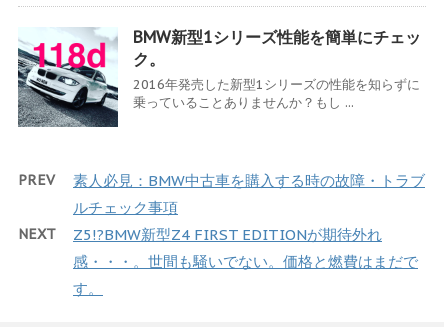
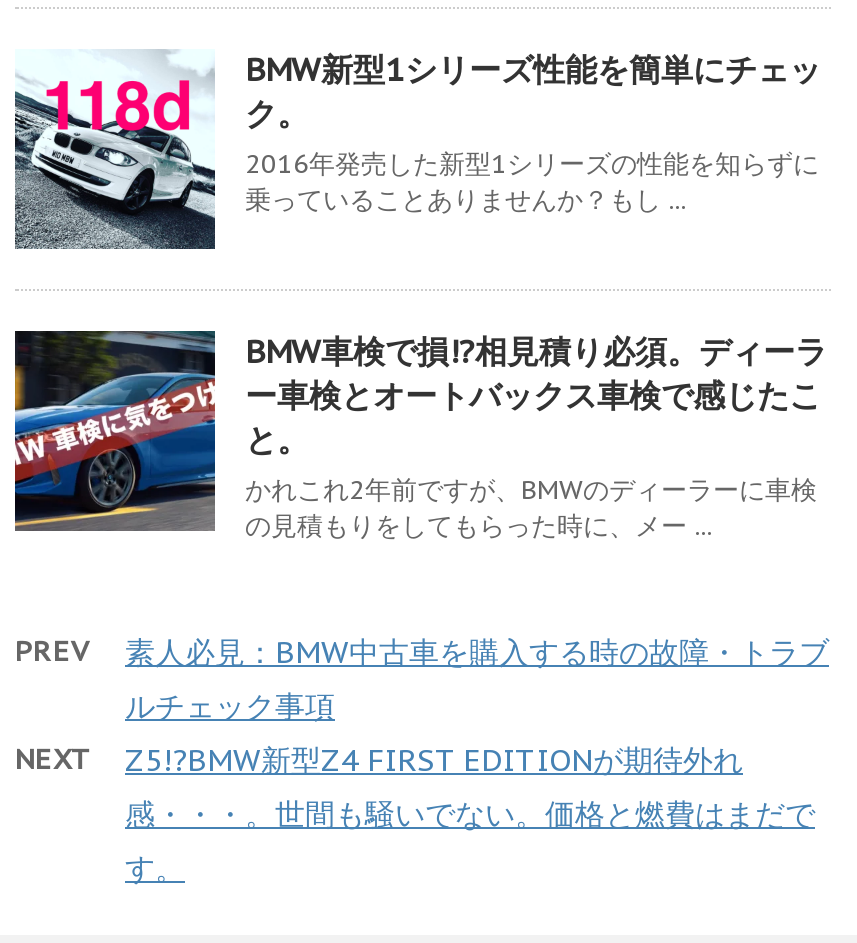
+ [image]
+ BMW車検で損!?相見積り必須。ディーラ
+ ー車検とオートバックス車検で感じたこ
+ と。
+ かれこれ2年前ですが、BMWのディーラーに車検
+ の見積もりをしてもらった時に、メー ...
